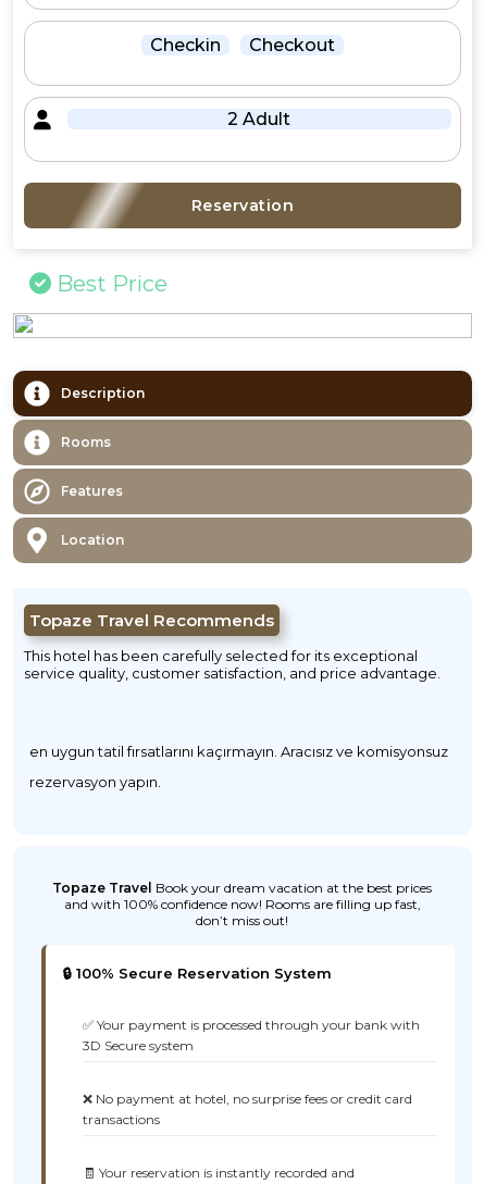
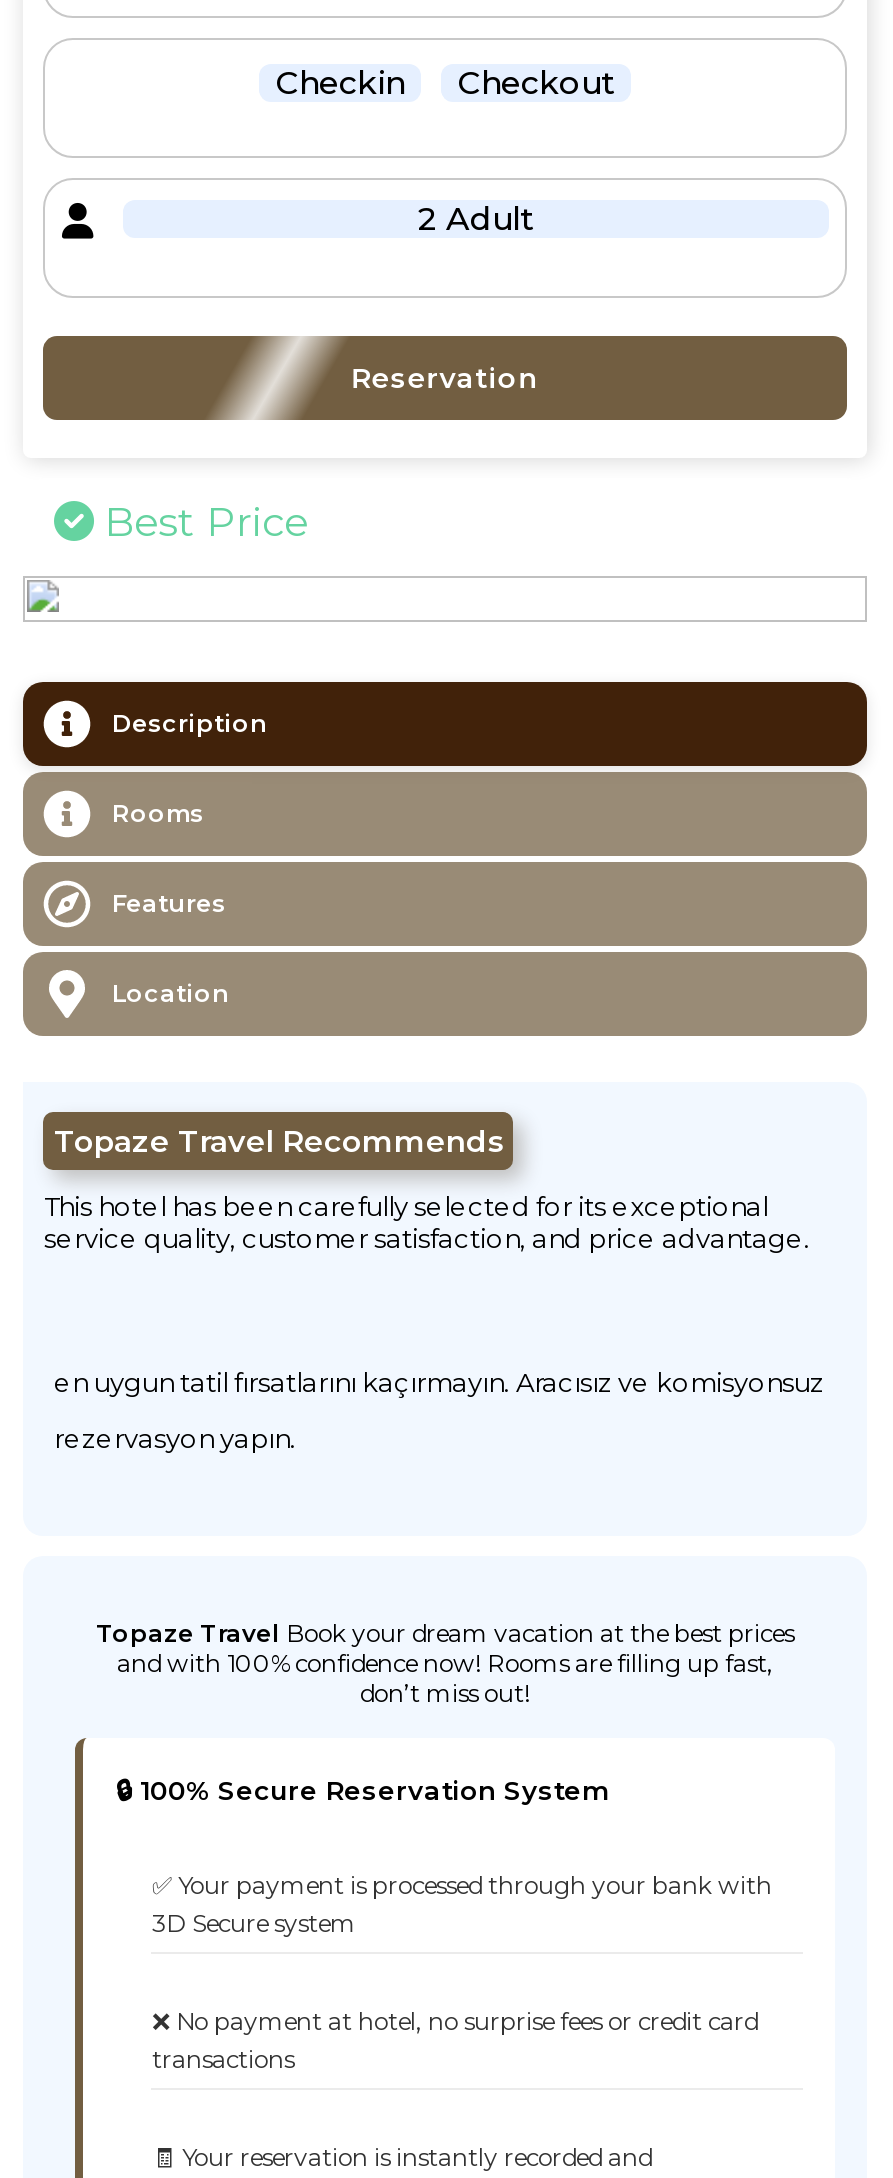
- [image]
+ [image]
